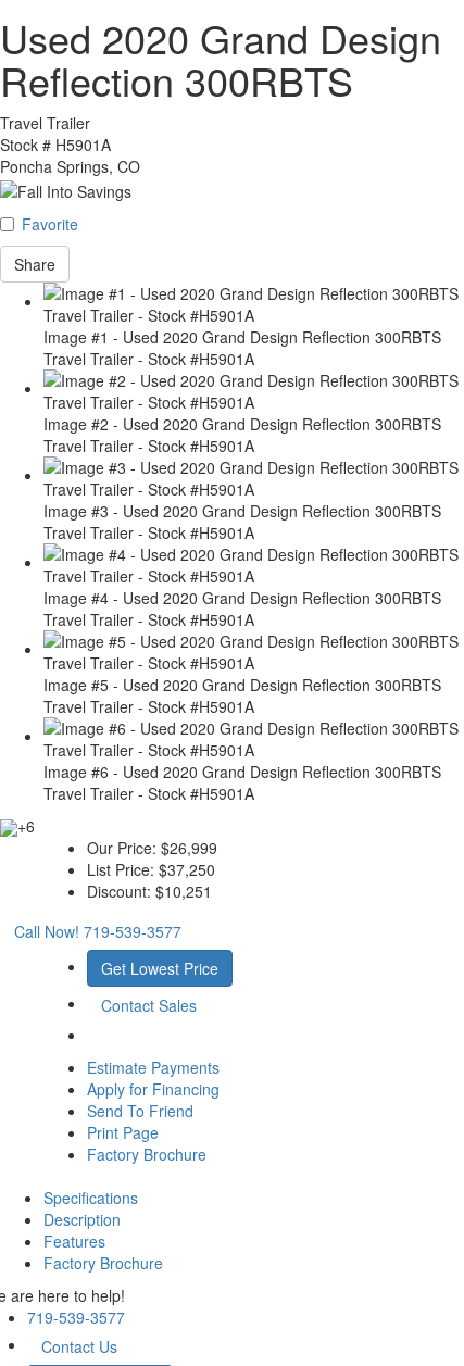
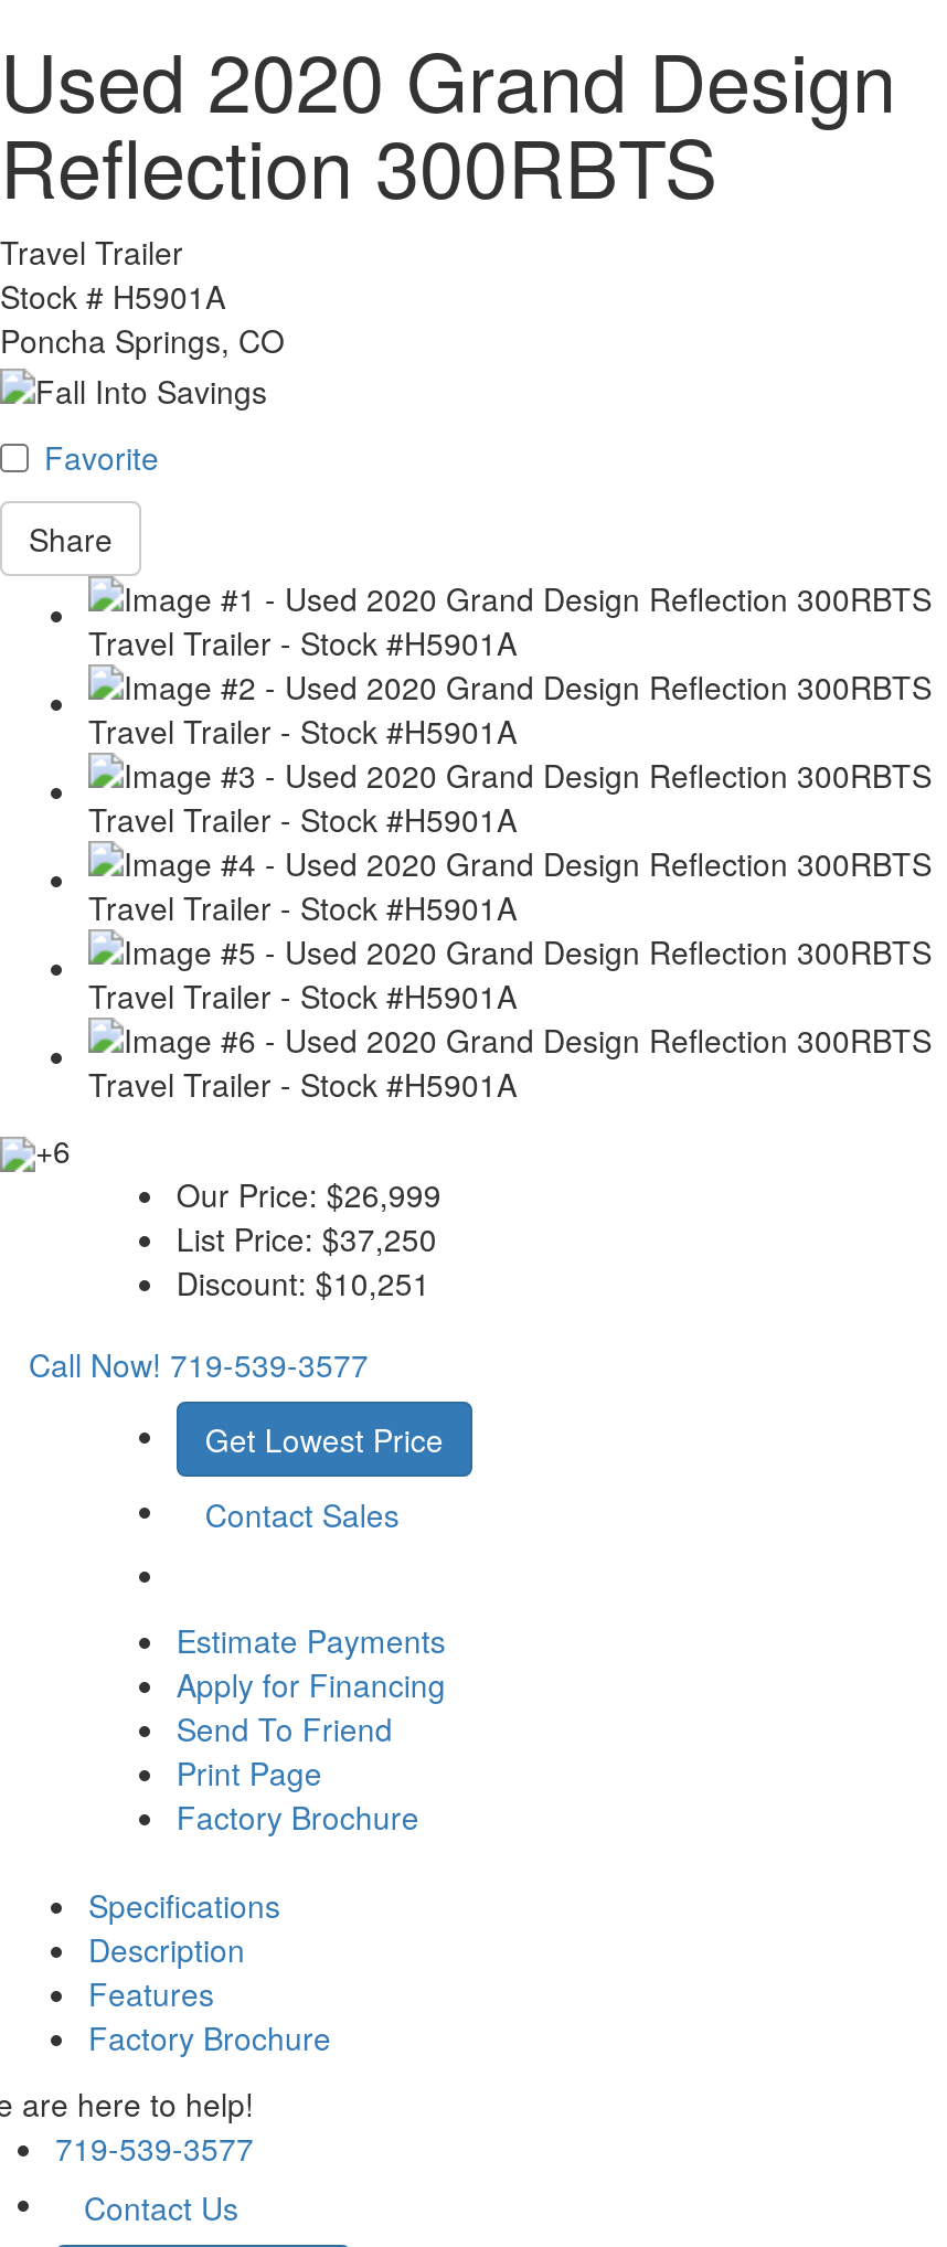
- Image #1 - Used 2020 Grand Design Reflection 300RBTS
- Travel Trailer - Stock #H5901A
- Image #2 - Used 2020 Grand Design Reflection 300RBTS
- Travel Trailer - Stock #H5901A
- Image #3 - Used 2020 Grand Design Reflection 300RBTS
- Travel Trailer - Stock #H5901A
- Image #4 - Used 2020 Grand Design Reflection 300RBTS
- Travel Trailer - Stock #H5901A
- Image #5 - Used 2020 Grand Design Reflection 300RBTS
- Travel Trailer - Stock #H5901A
- Image #6 - Used 2020 Grand Design Reflection 300RBTS
- Travel Trailer - Stock #H5901A
